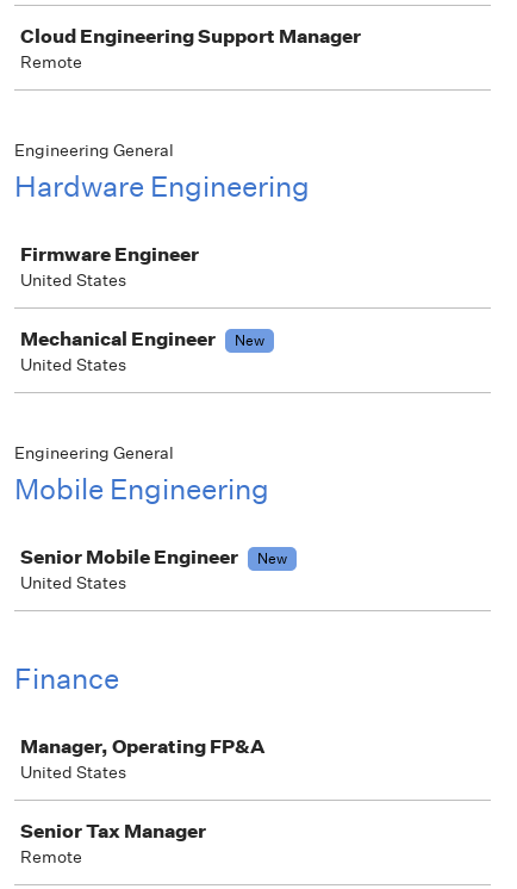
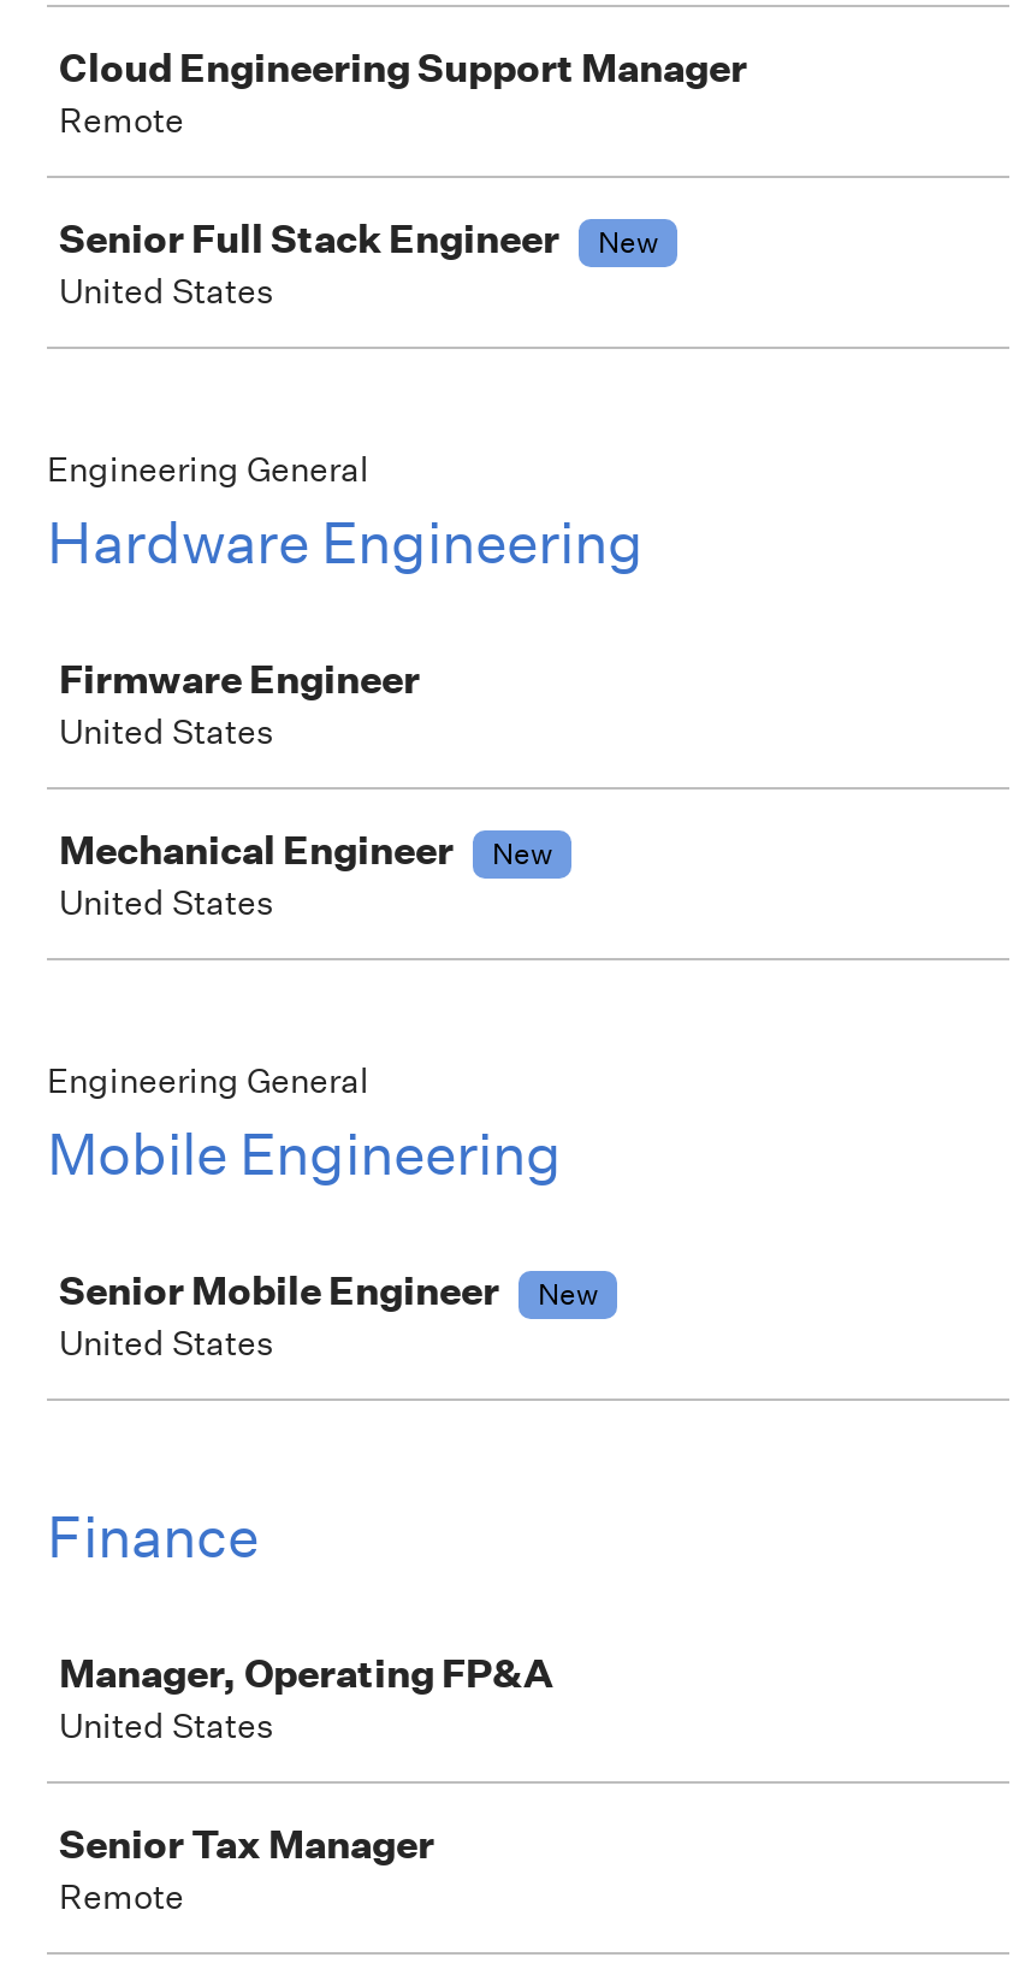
+ Senior Full Stack Engineer
+ New
+ United States
